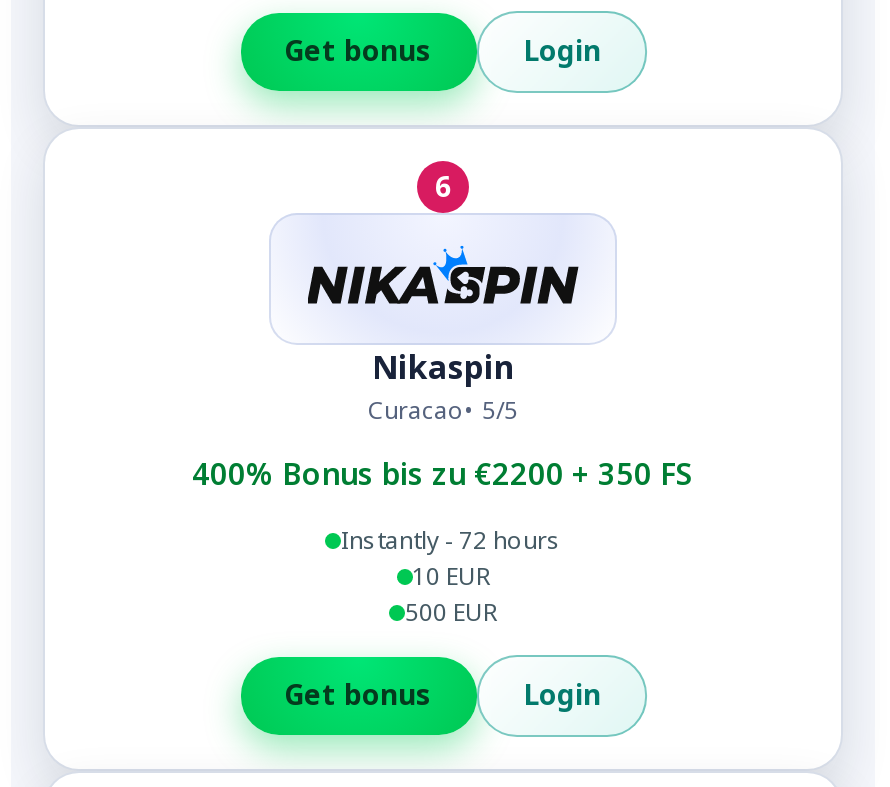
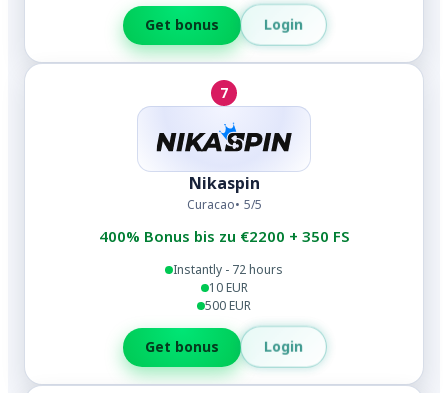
- 6
+ 7
